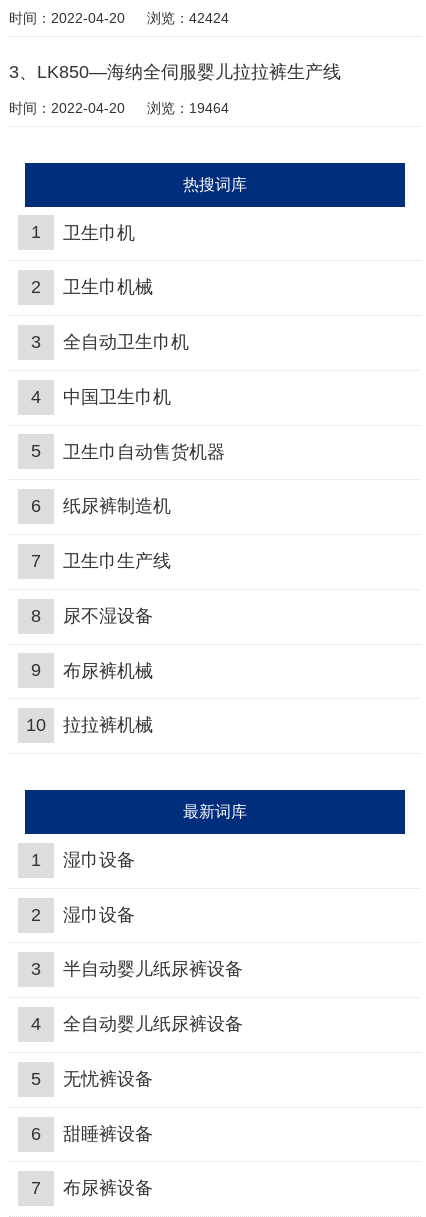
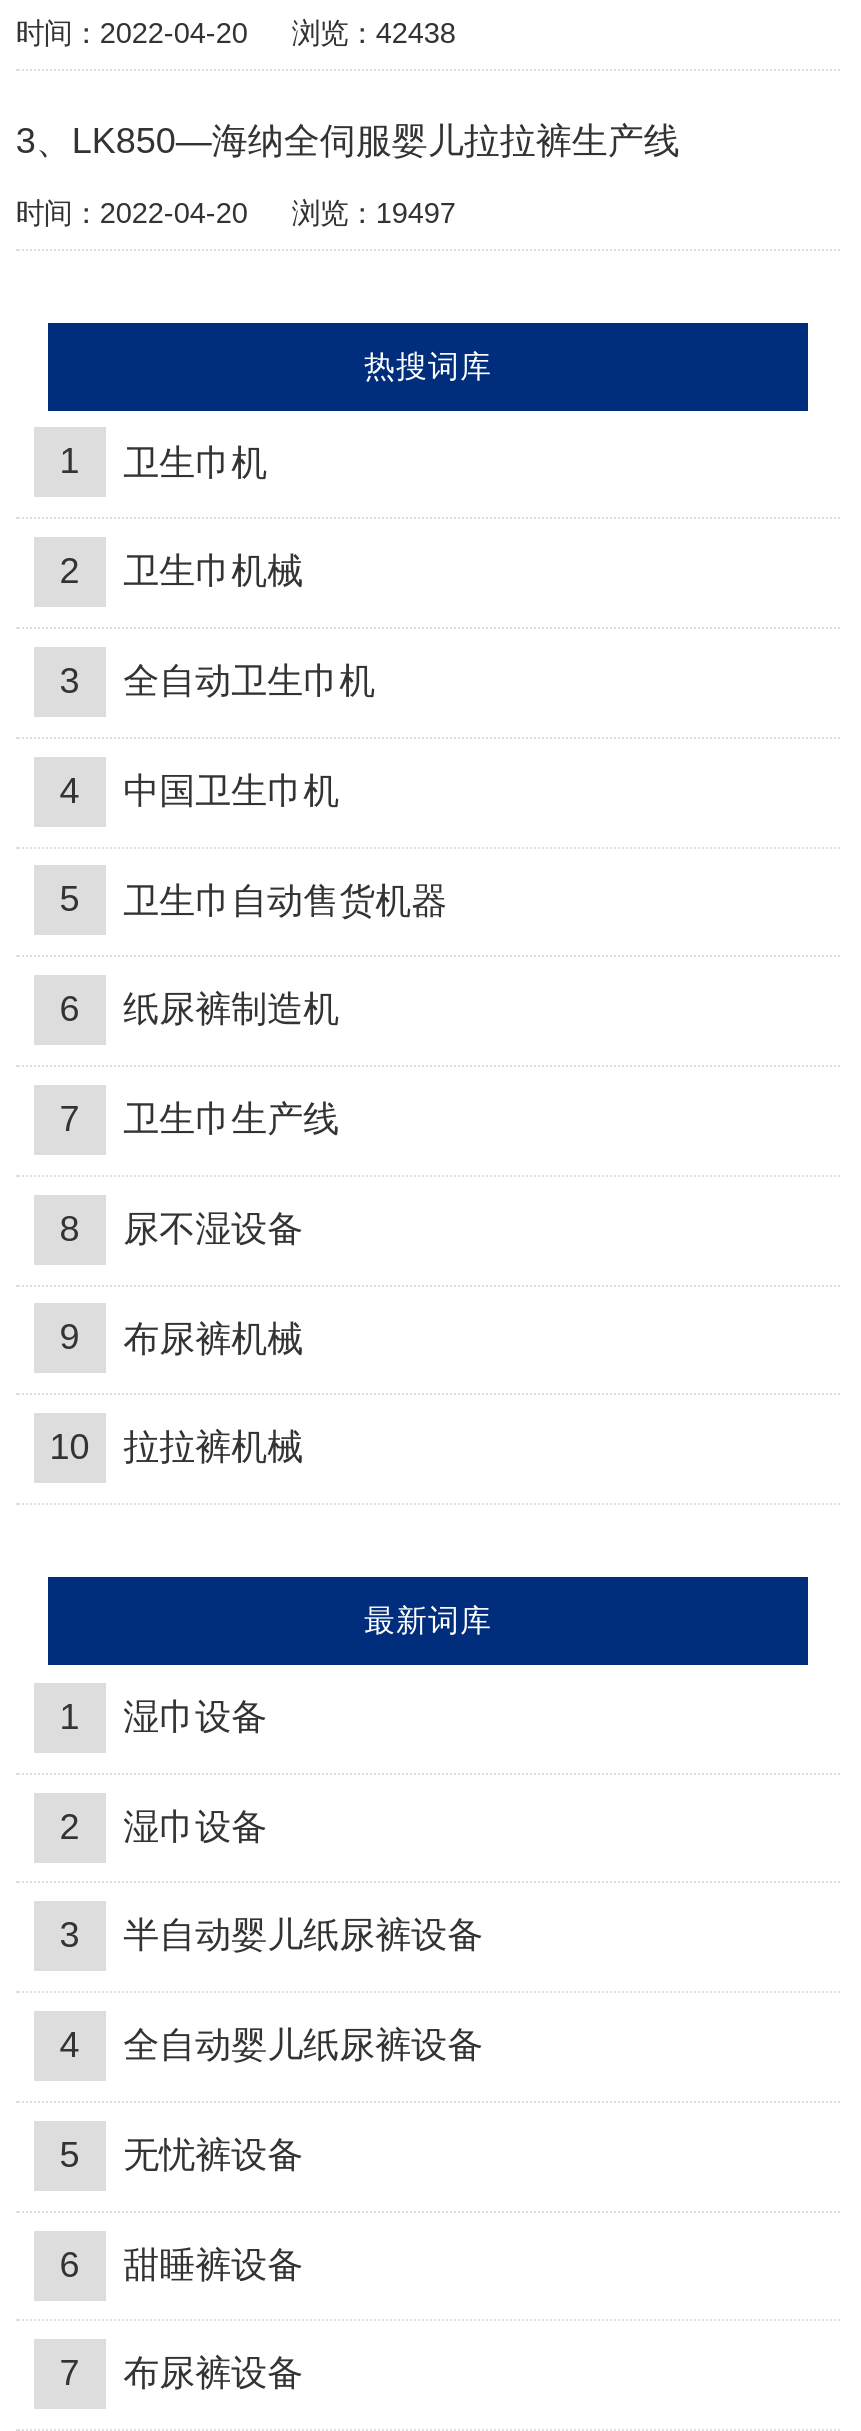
- 时间：2022-04-20 浏览：42424
+ 时间：2022-04-20 浏览：42438

- 时间：2022-04-20 浏览：19464
+ 时间：2022-04-20 浏览：19497
